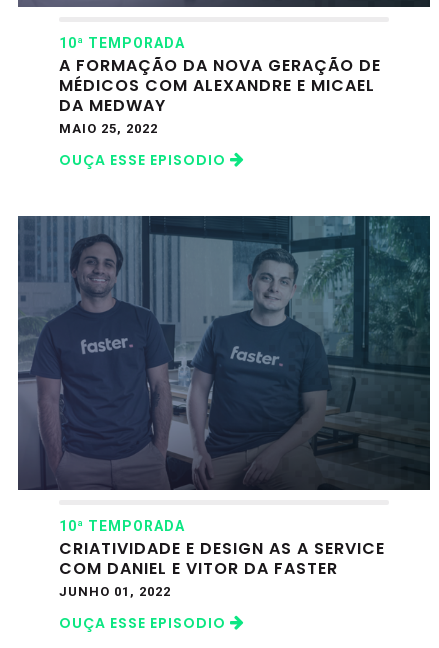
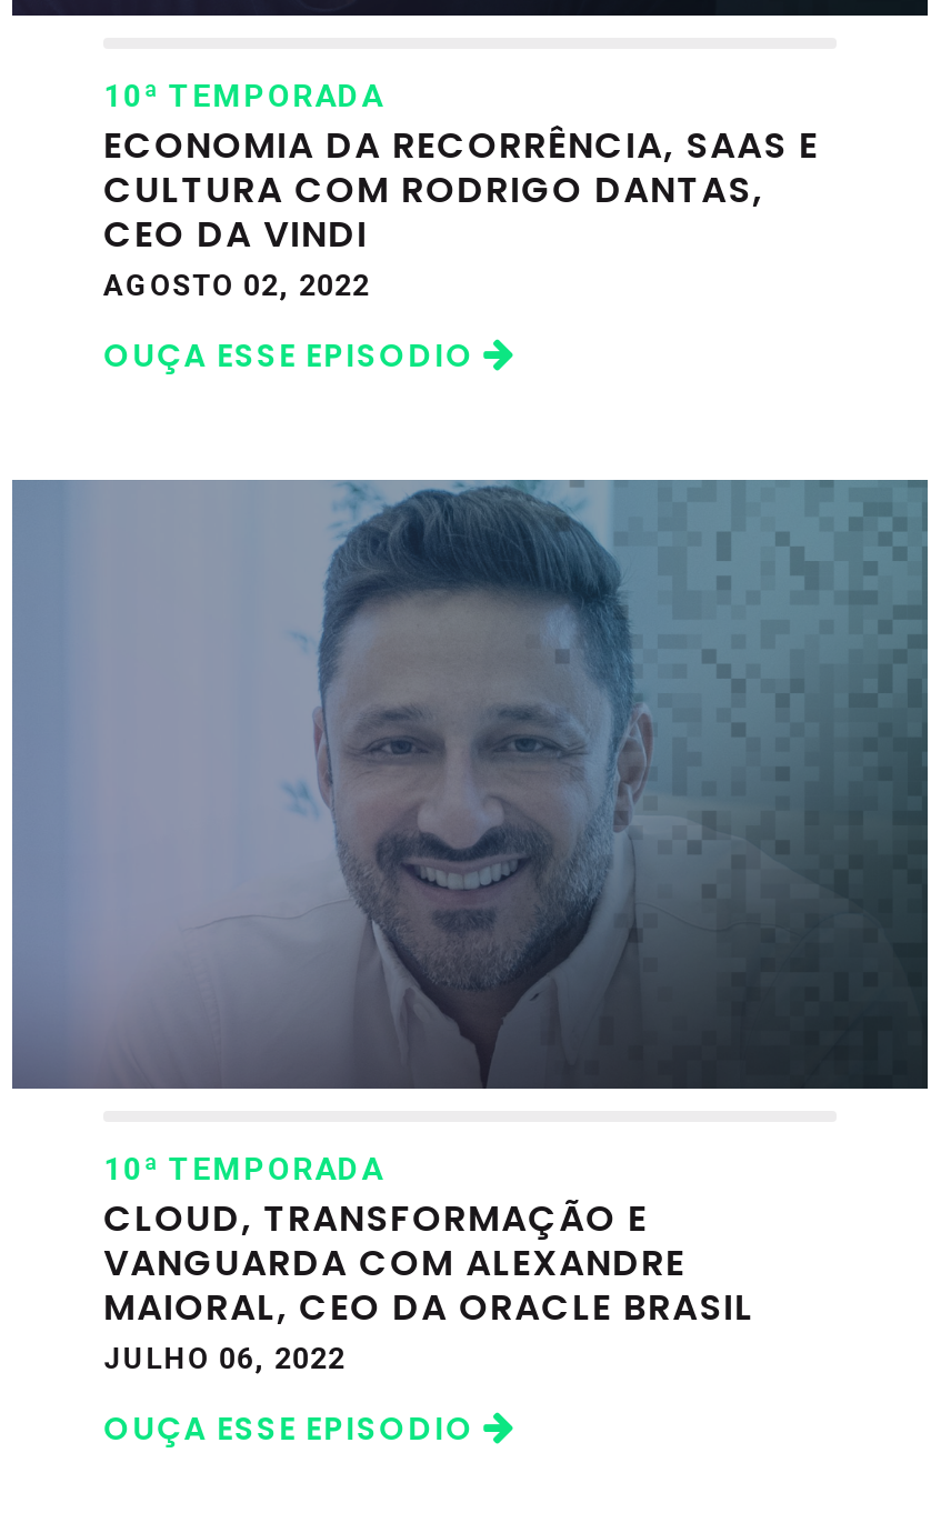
- A FORMAÇÃO DA NOVA GERAÇÃO DE
- MÉDICOS COM ALEXANDRE E MICAEL
- DA MEDWAY
- MAIO 25, 2022
+ ECONOMIA DA RECORRÊNCIA, SAAS E
+ CULTURA COM RODRIGO DANTAS,
+ CEO DA VINDI
+ AGOSTO 02, 2022

- [image]
+ [image]

- CRIATIVIDADE E DESIGN AS A SERVICE
- COM DANIEL E VITOR DA FASTER
- JUNHO 01, 2022
+ CLOUD, TRANSFORMAÇÃO E
+ VANGUARDA COM ALEXANDRE
+ MAIORAL, CEO DA ORACLE BRASIL
+ JULHO 06, 2022
